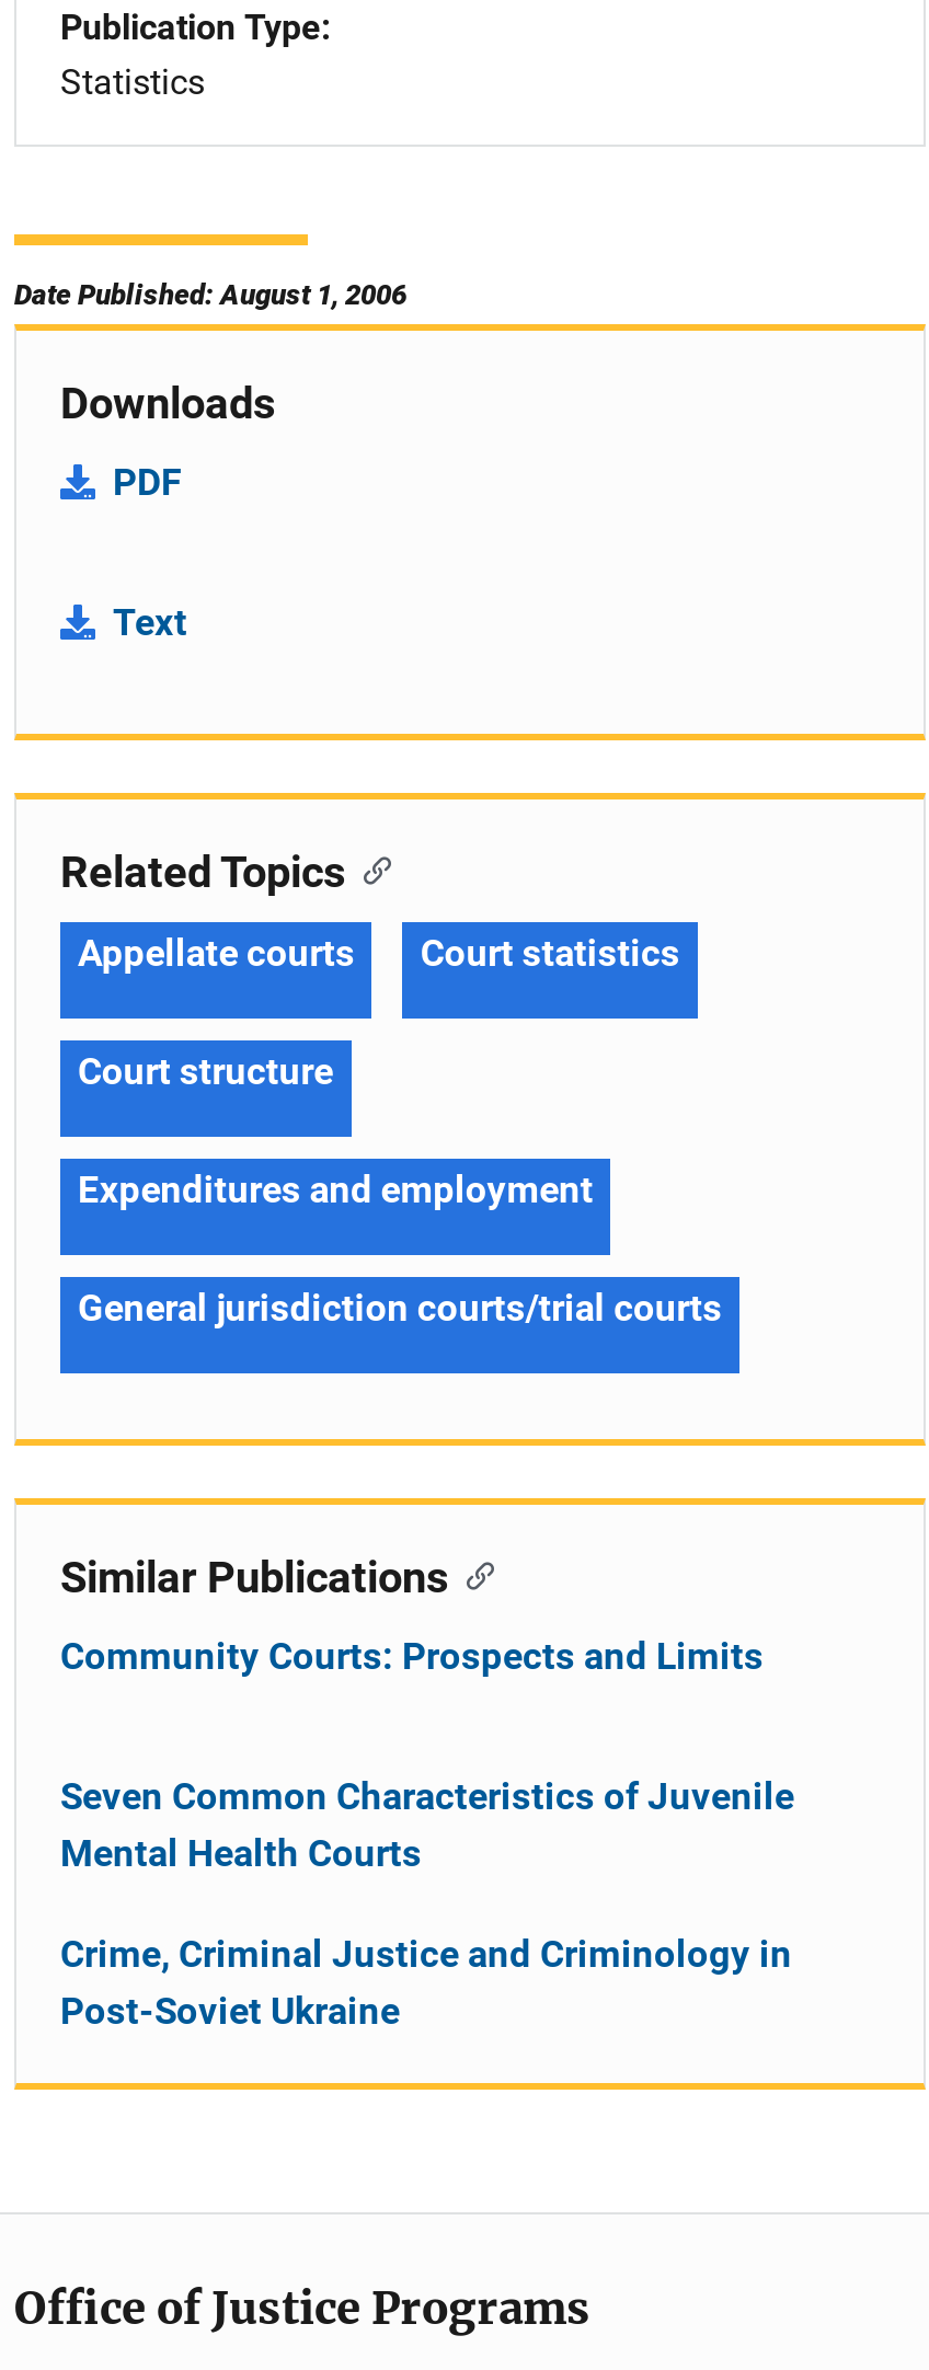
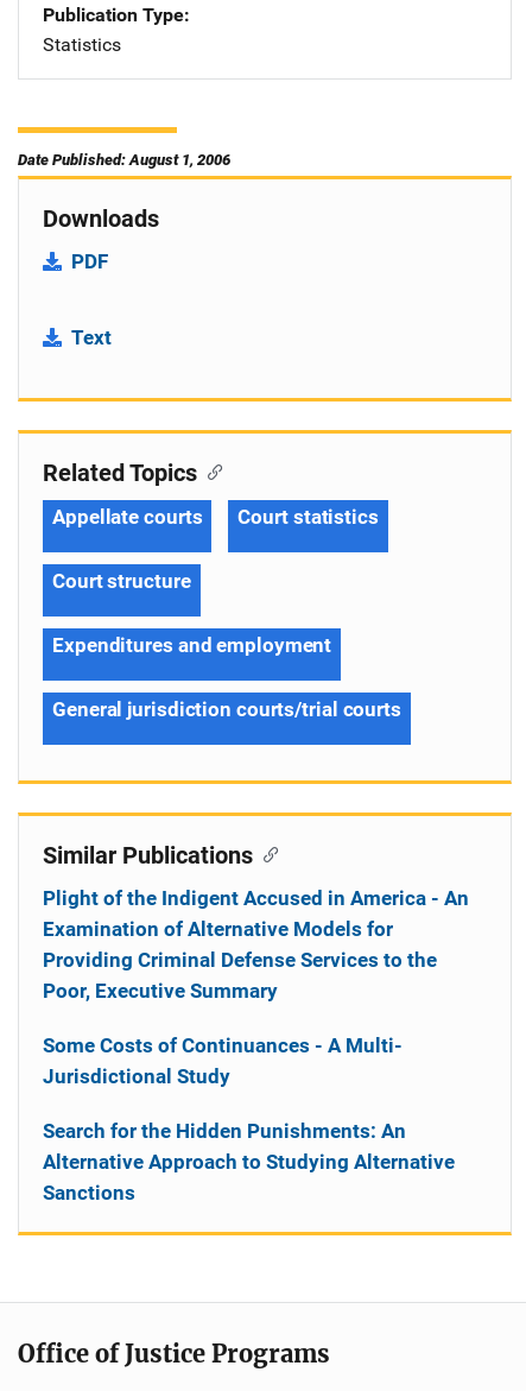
- Community Courts: Prospects and Limits
+ Plight of the Indigent Accused in America - An
+ Examination of Alternative Models for
+ Providing Criminal Defense Services to the
+ Poor, Executive Summary

- Seven Common Characteristics of Juvenile
- Mental Health Courts
+ Some Costs of Continuances - A Multi-
+ Jurisdictional Study

- Crime, Criminal Justice and Criminology in
- Post-Soviet Ukraine
+ Search for the Hidden Punishments: An
+ Alternative Approach to Studying Alternative
+ Sanctions
